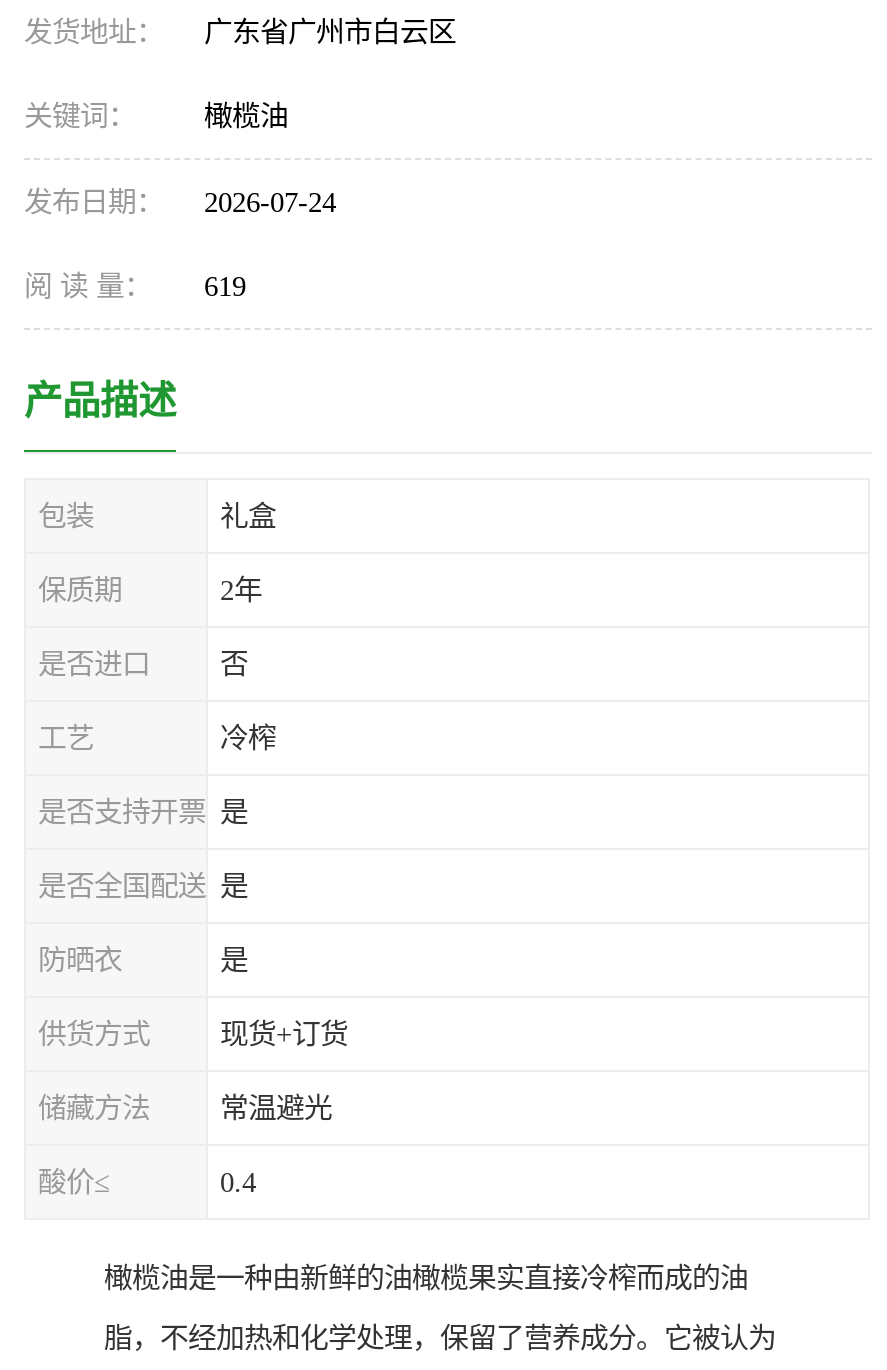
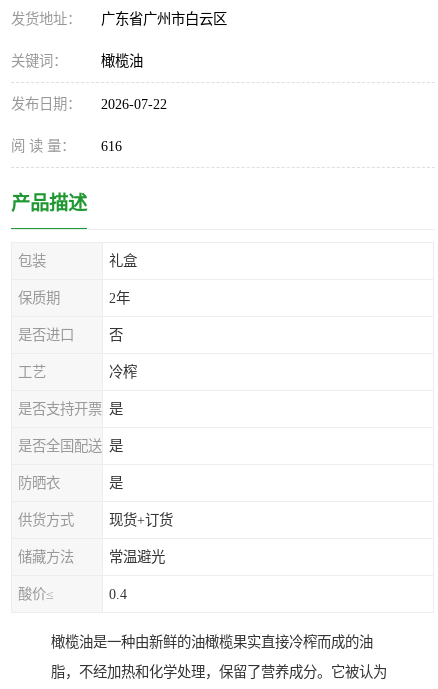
- 发布日期： 2026-07-24
+ 发布日期： 2026-07-22

- 阅 读 量： 619
+ 阅 读 量： 616
